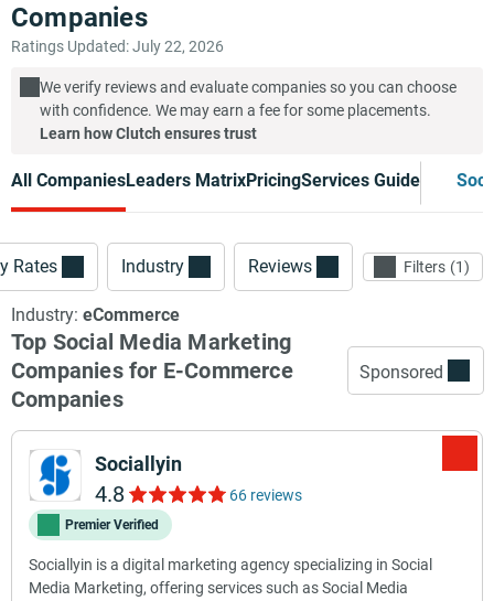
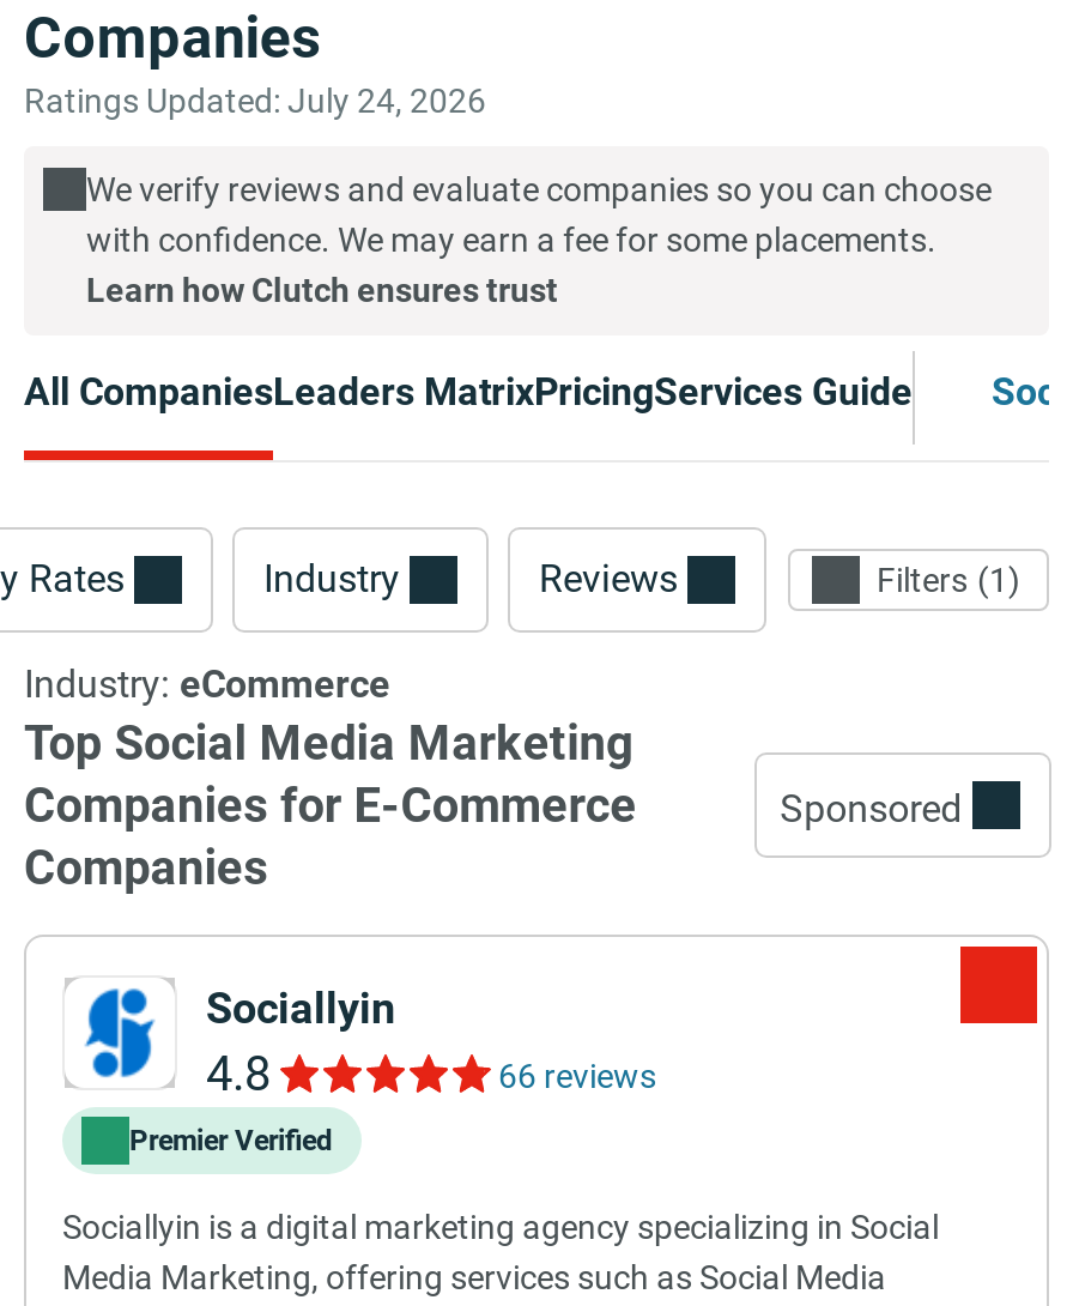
- Ratings Updated: July 22, 2026
+ Ratings Updated: July 24, 2026
